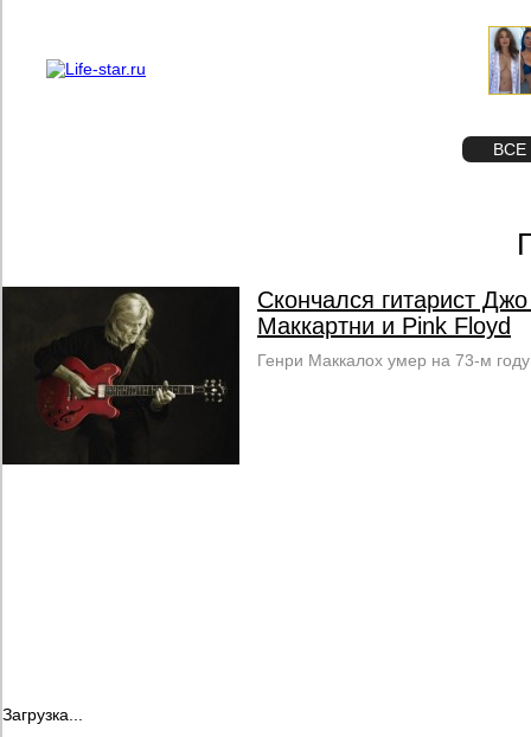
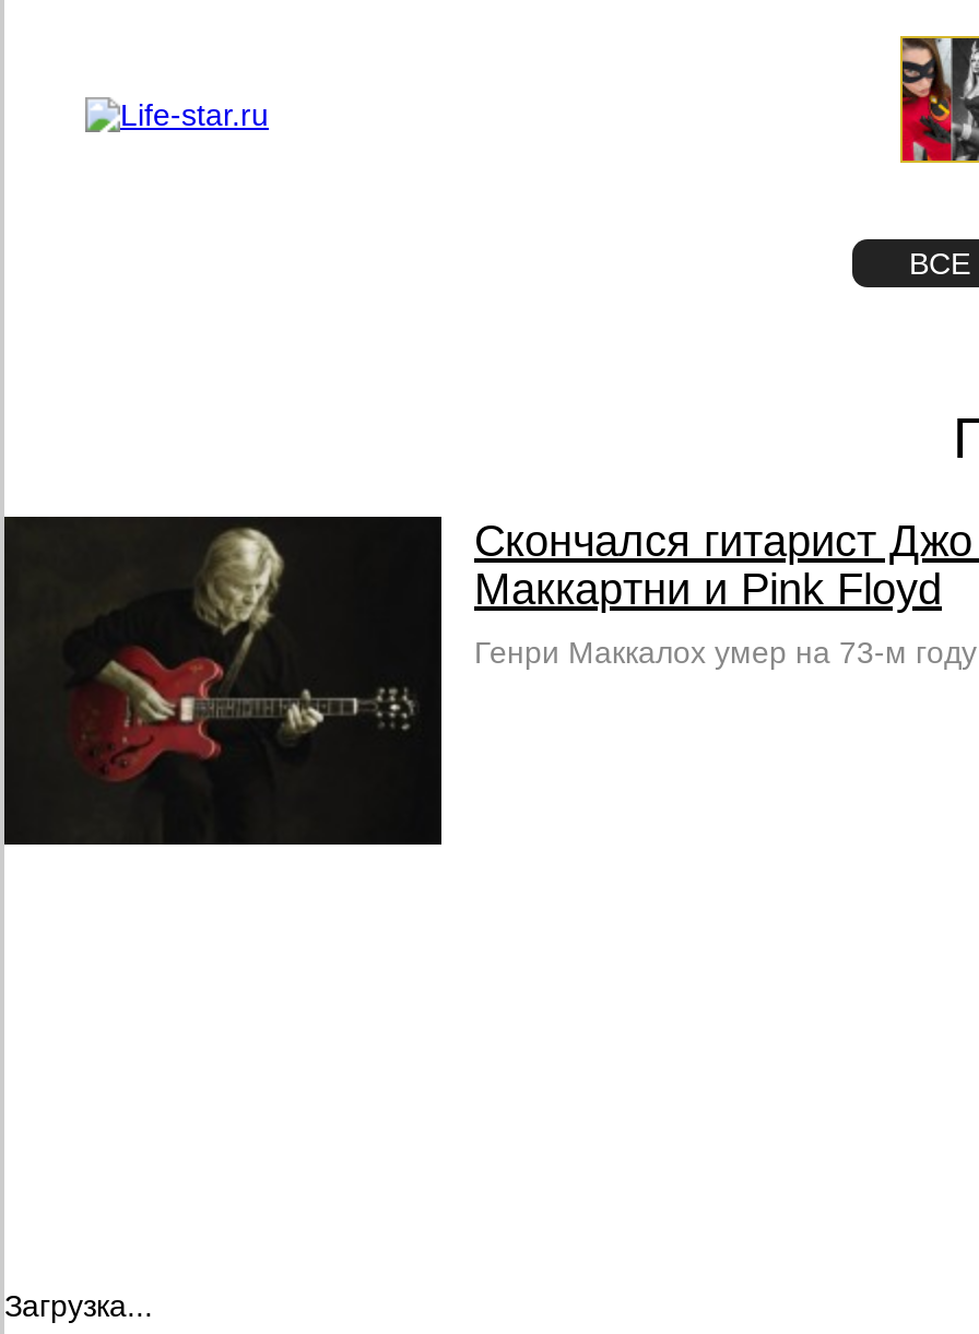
- [image]
+ [image]
